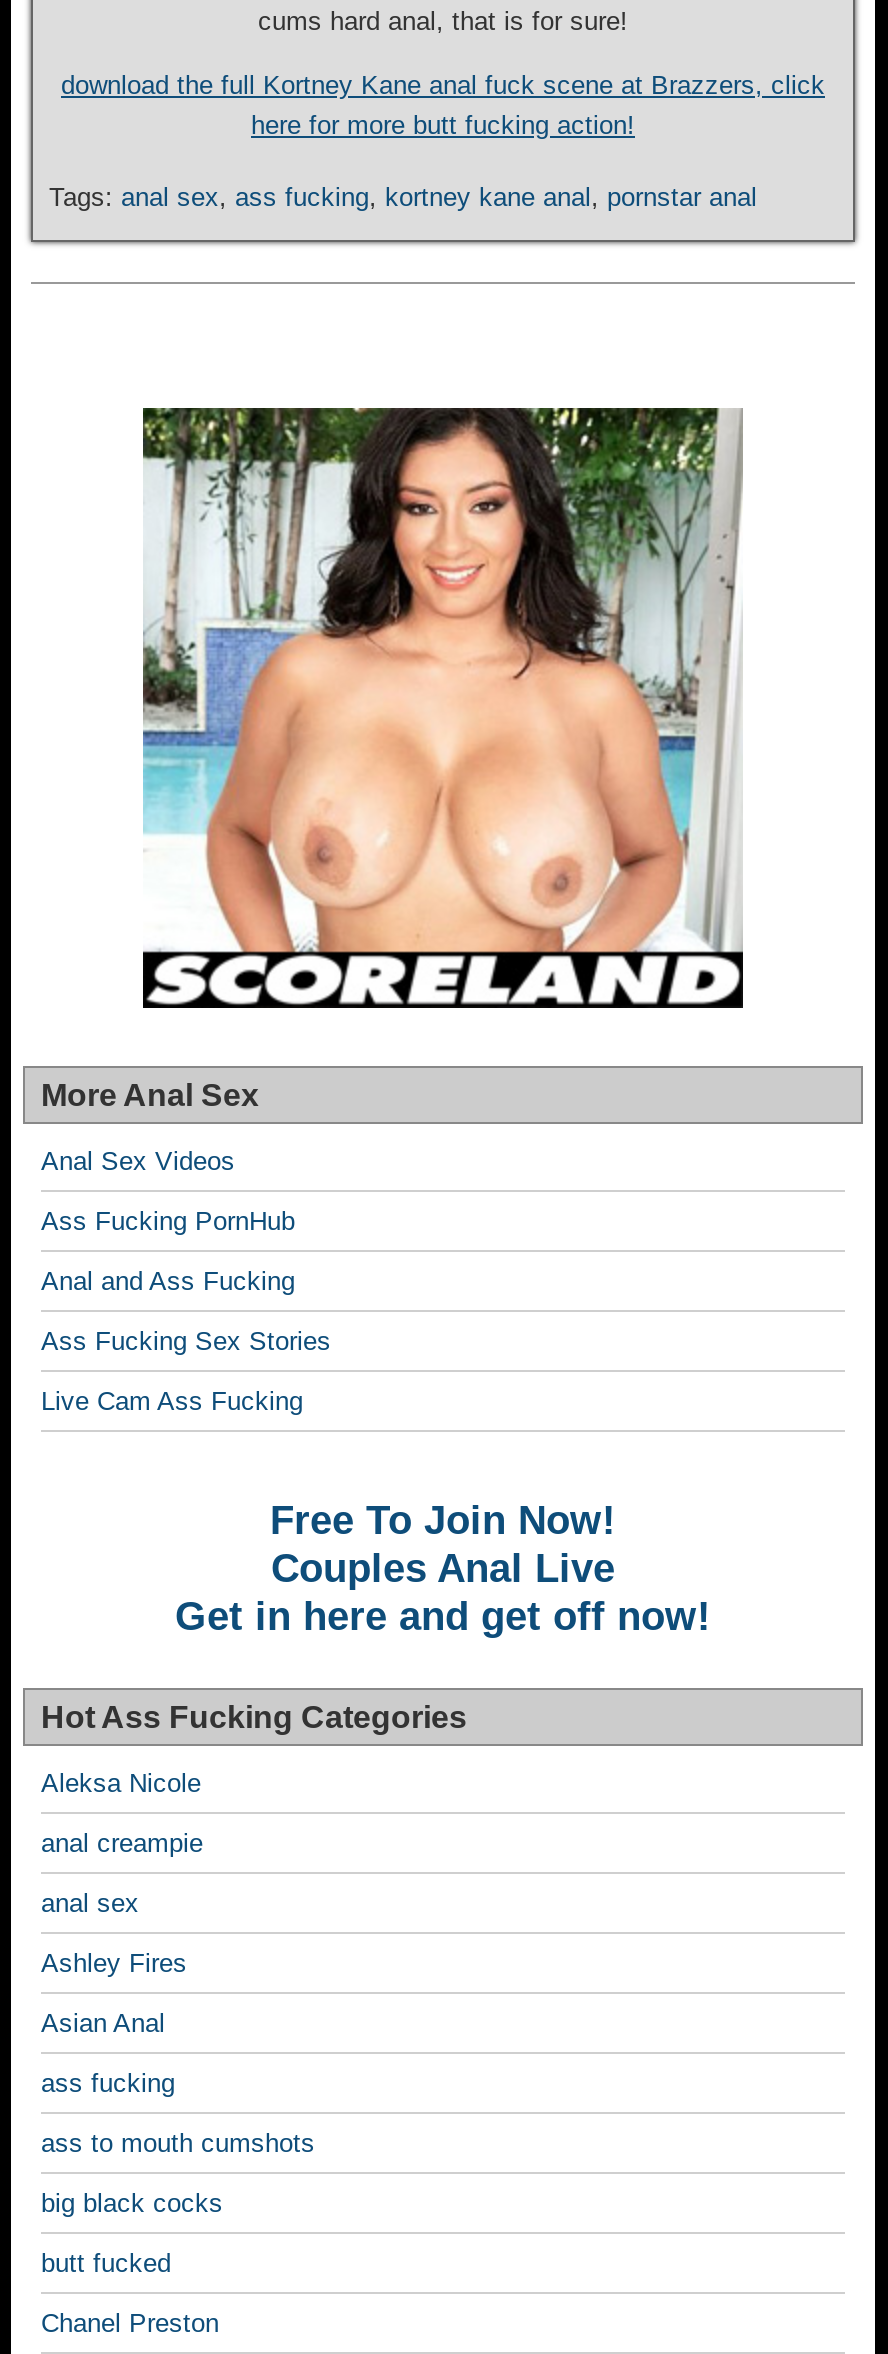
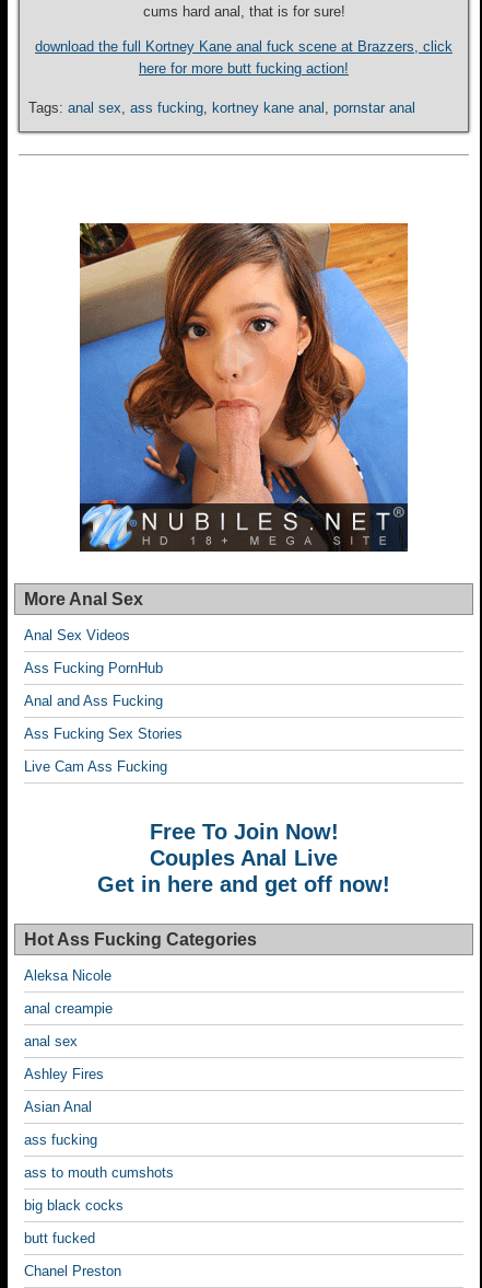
- [image]
+ [image]
